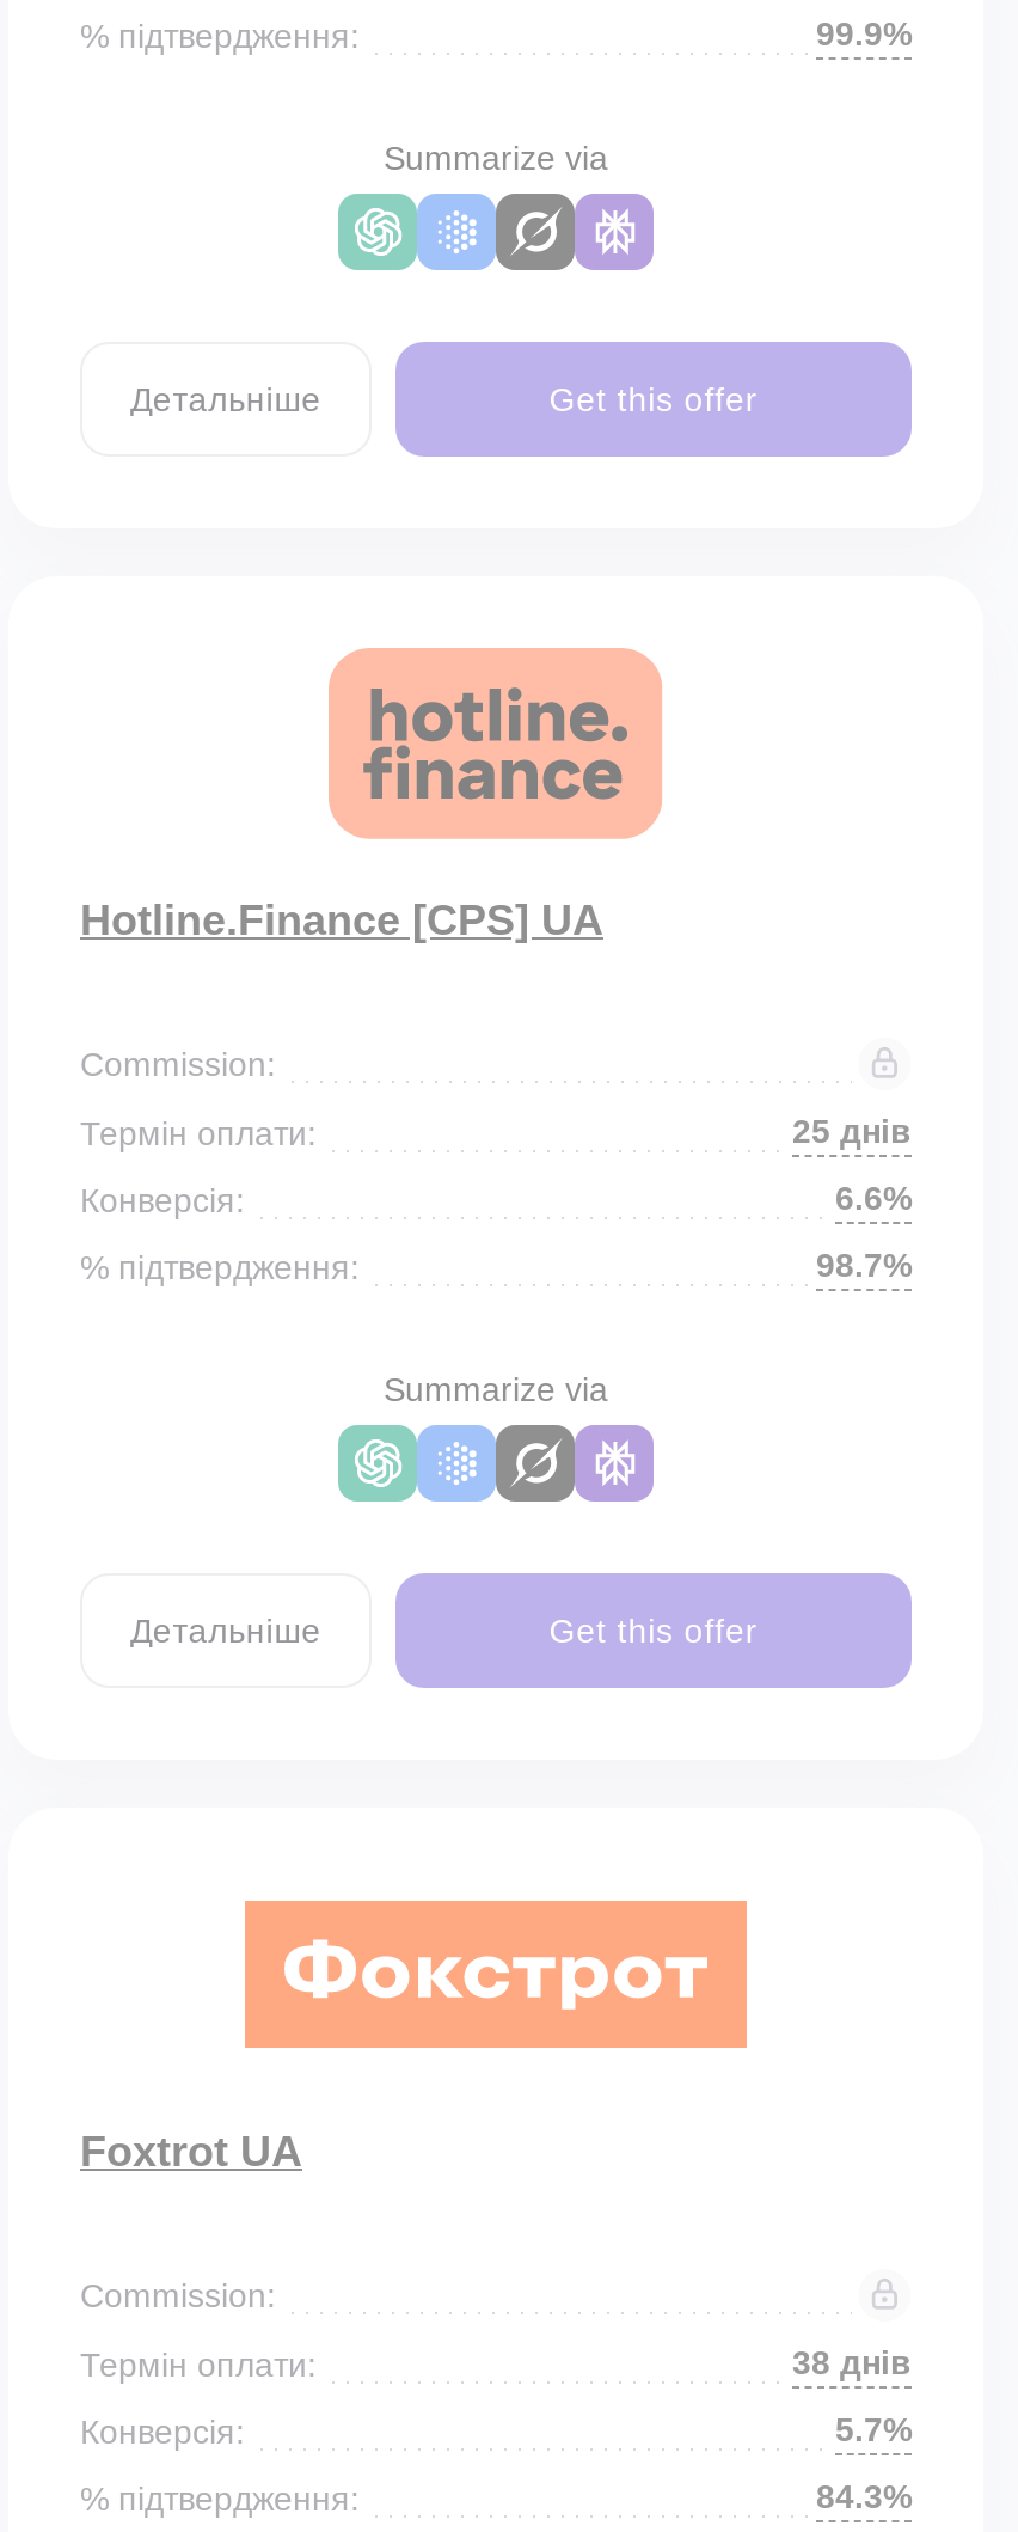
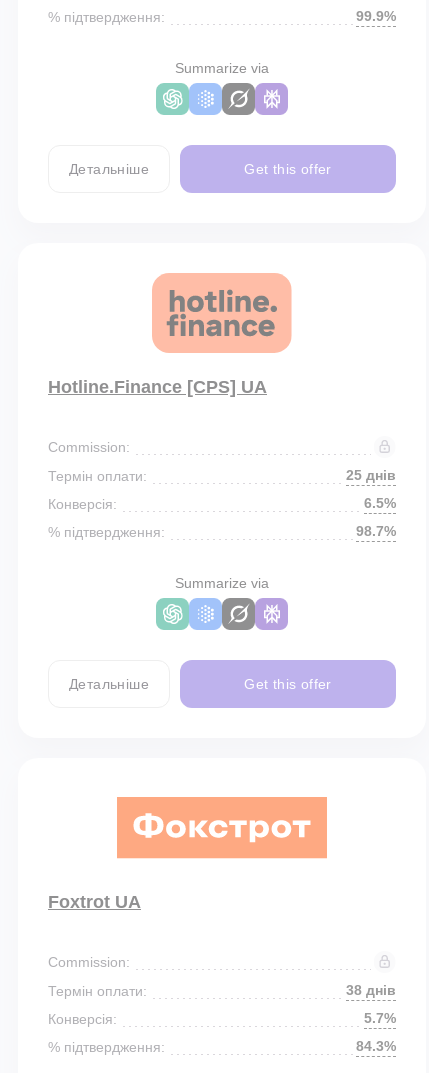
- 6.6%
+ 6.5%
